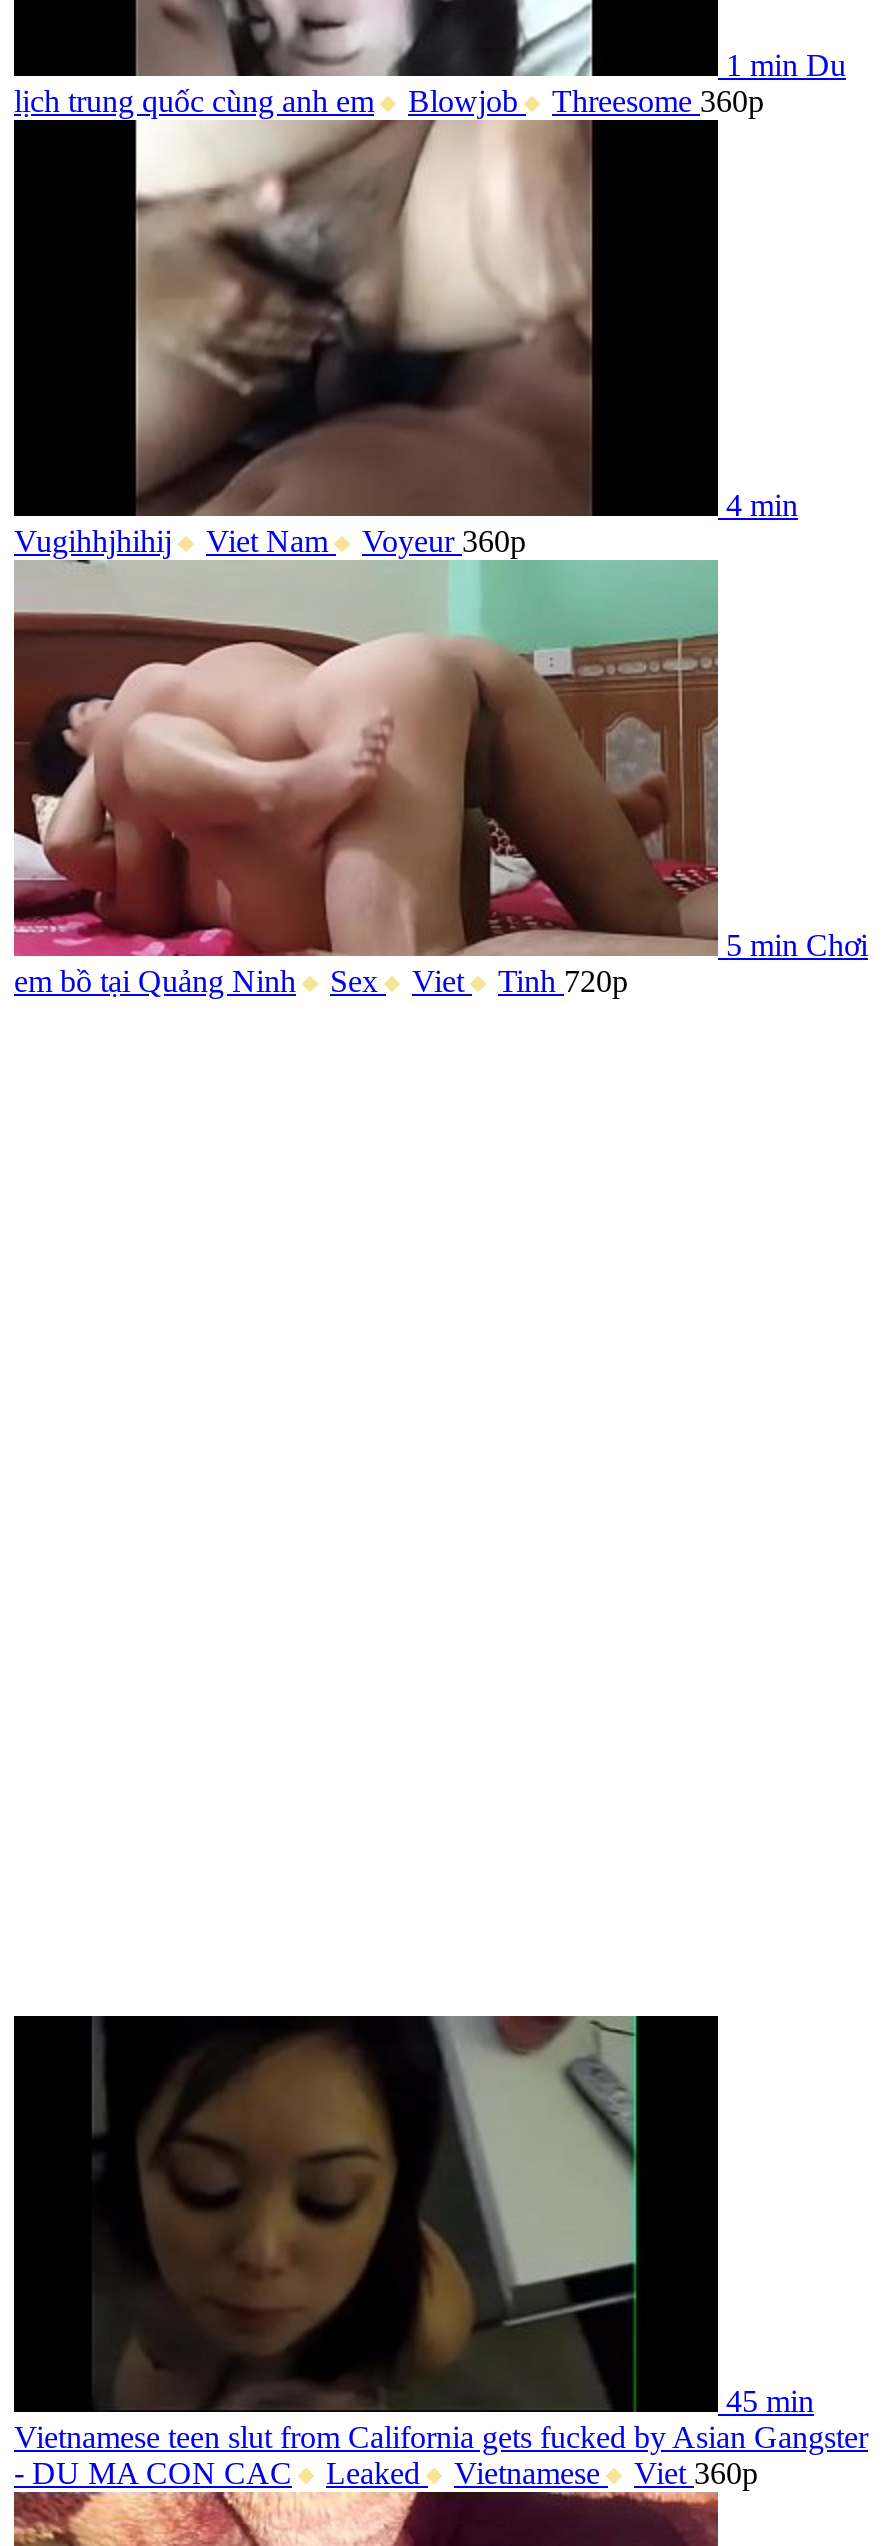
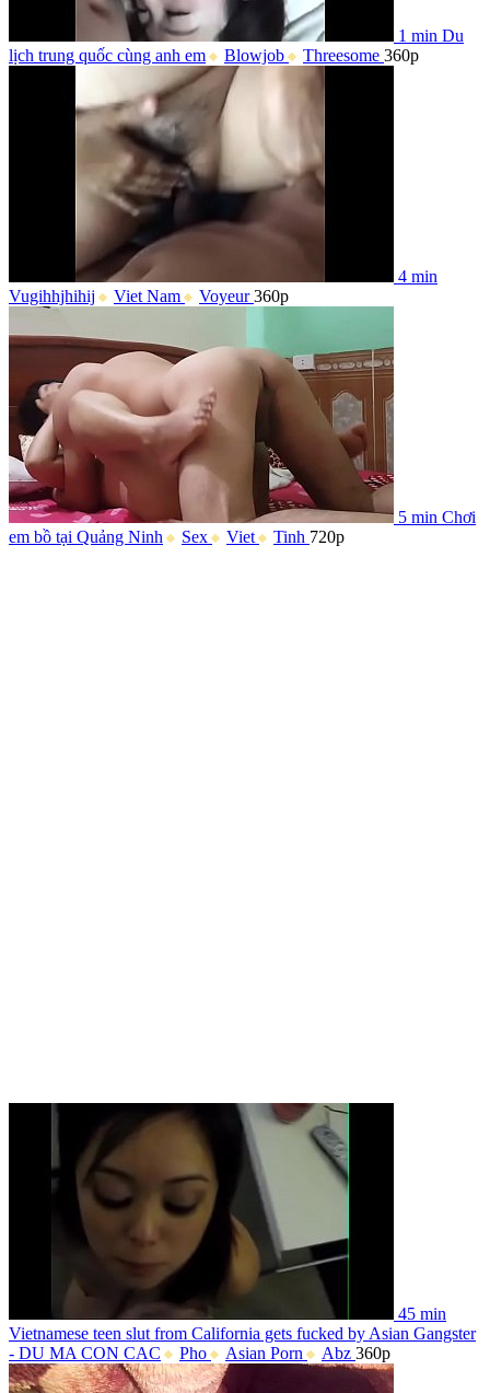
- Leaked
- Vietnamese
- Viet 360p
+ Pho
+ Asian Porn
+ Abz 360p
